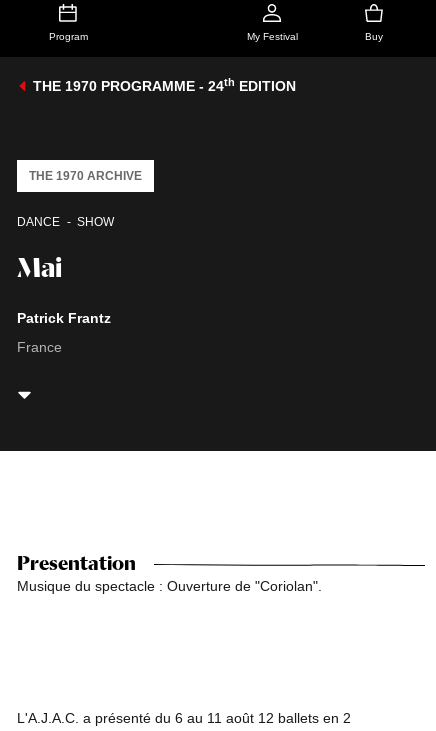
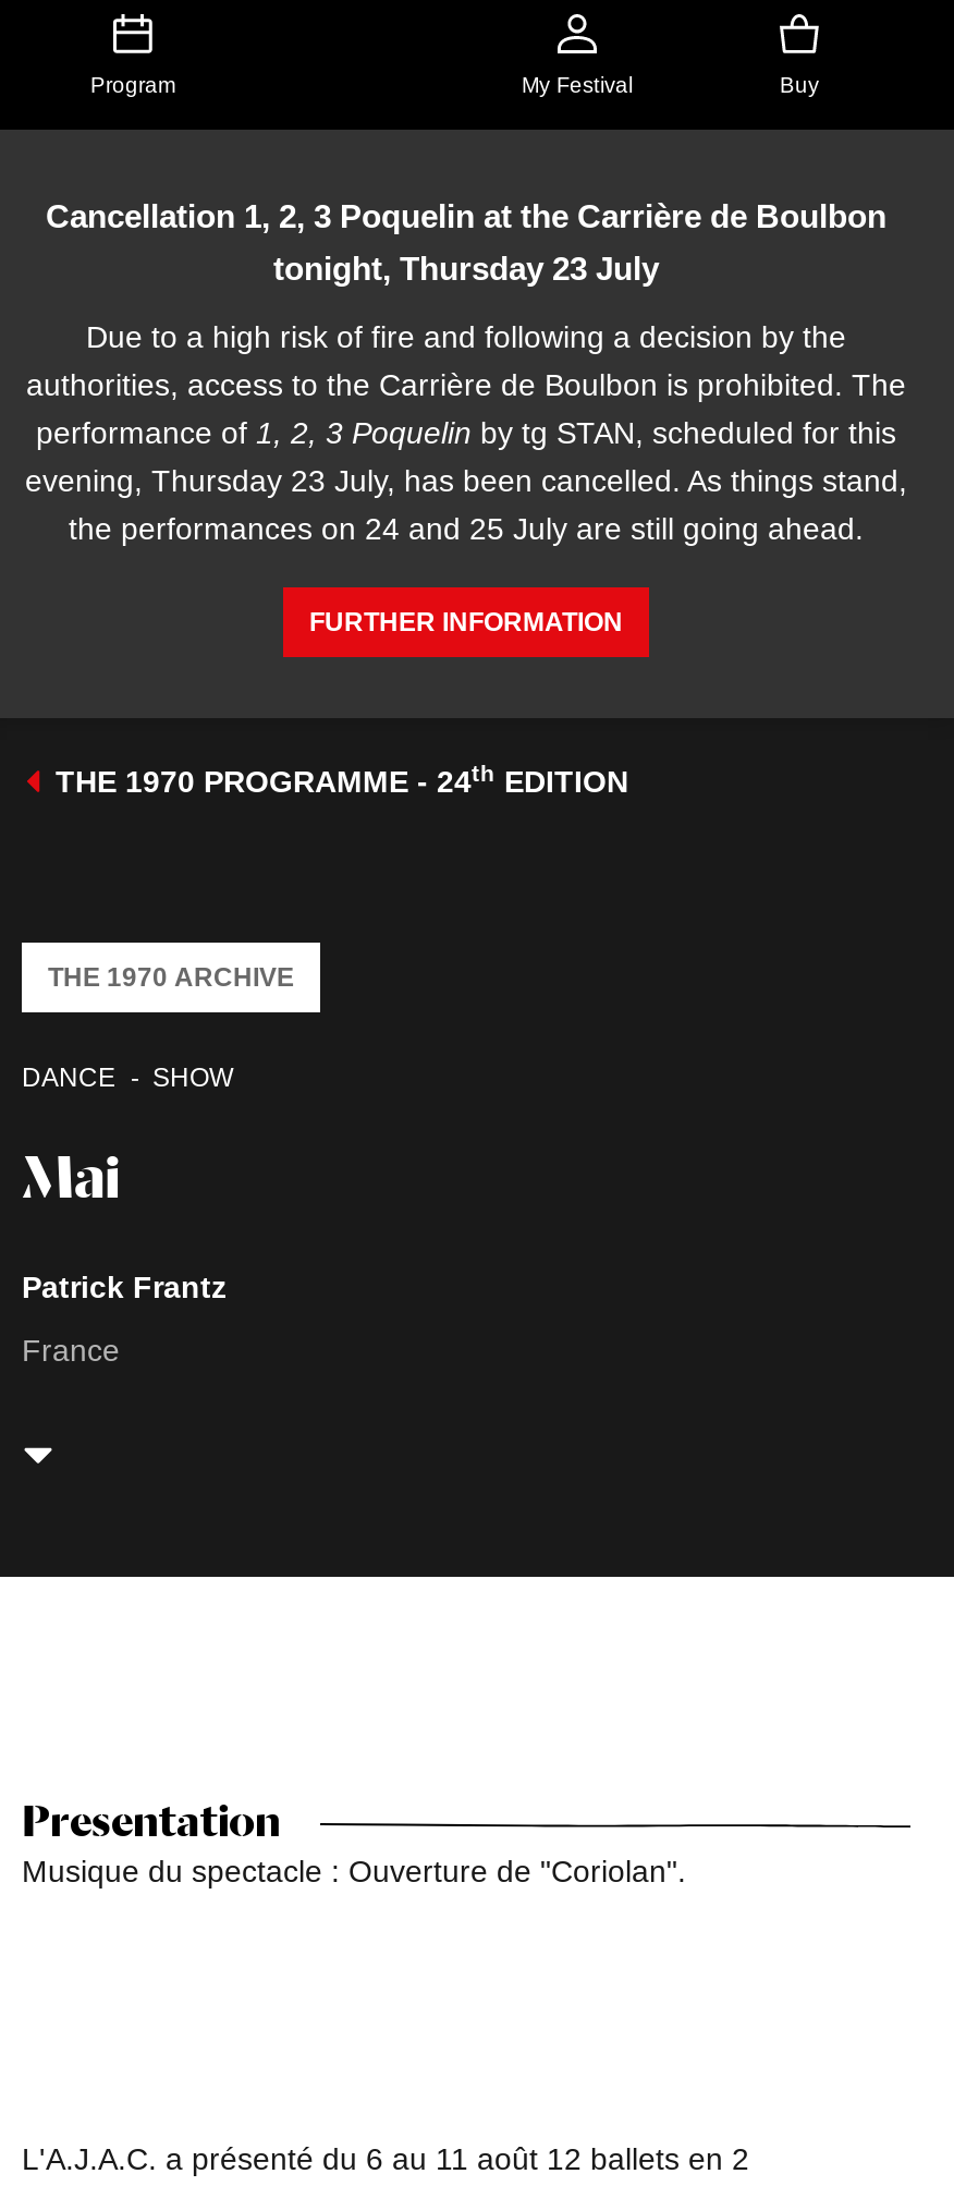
+ Cancellation 1, 2, 3 Poquelin at the Carrière de Boulbon
+ tonight, Thursday 23 July
+ Due to a high risk of fire and following a decision by the
+ authorities, access to the Carrière de Boulbon is prohibited. The
+ performance of 1, 2, 3 Poquelin by tg STAN, scheduled for this
+ evening, Thursday 23 July, has been cancelled. As things stand,
+ the performances on 24 and 25 July are still going ahead.
+ FURTHER INFORMATION
